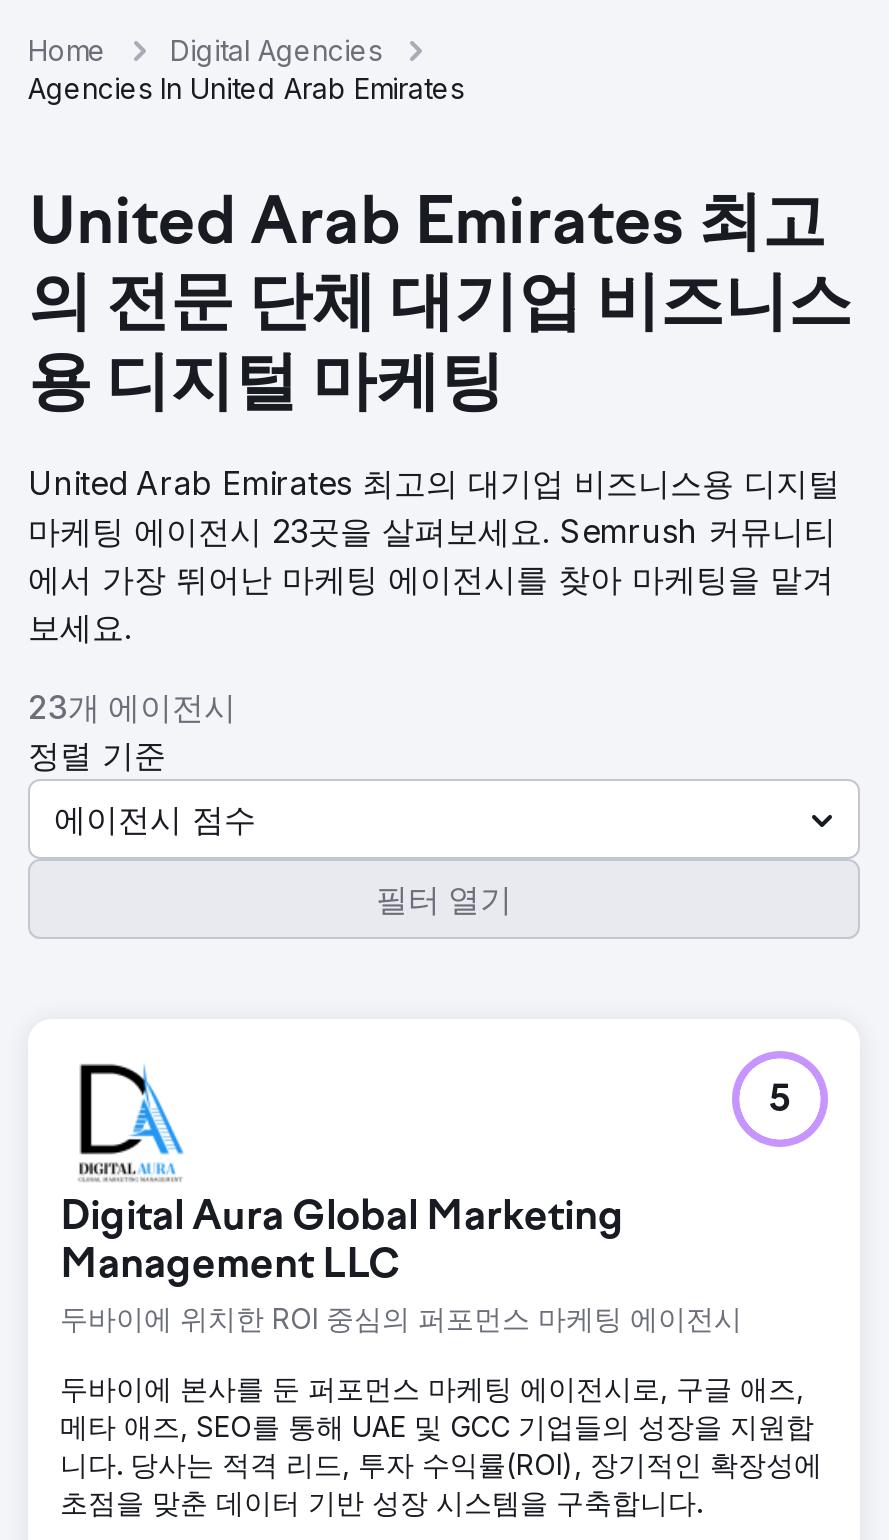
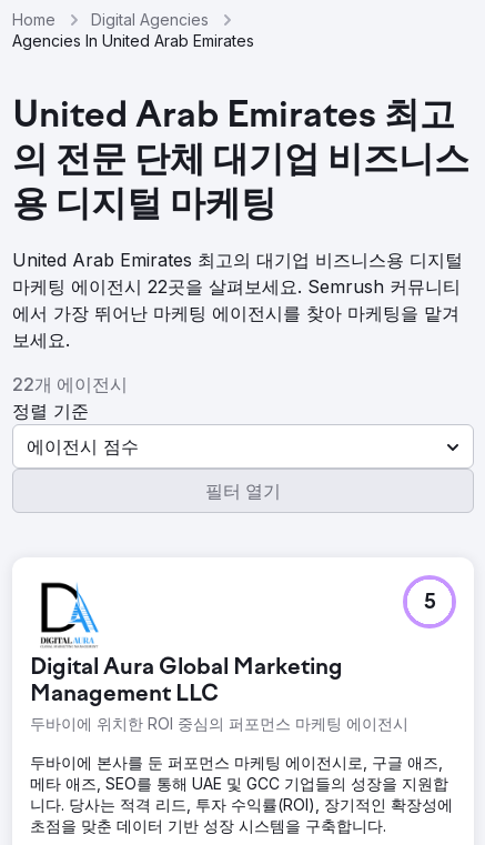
- 마케팅 에이전시 23곳을 살펴보세요. Semrush 커뮤니티
+ 마케팅 에이전시 22곳을 살펴보세요. Semrush 커뮤니티

- 23개 에이전시
+ 22개 에이전시
